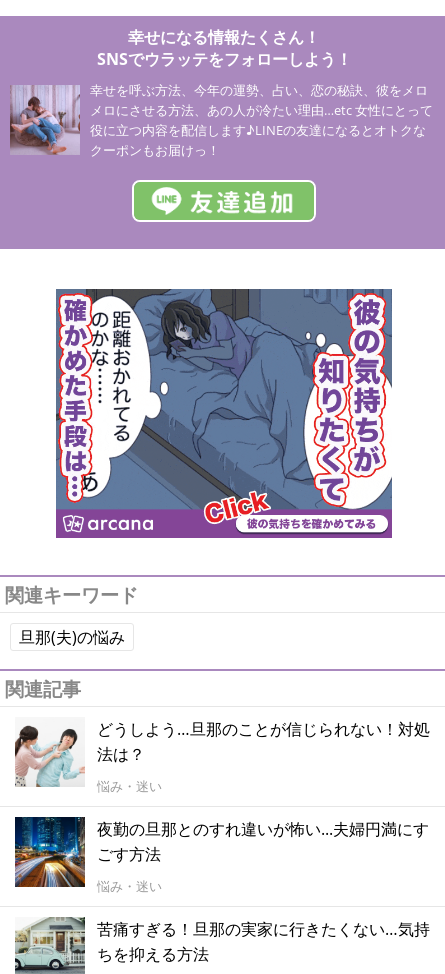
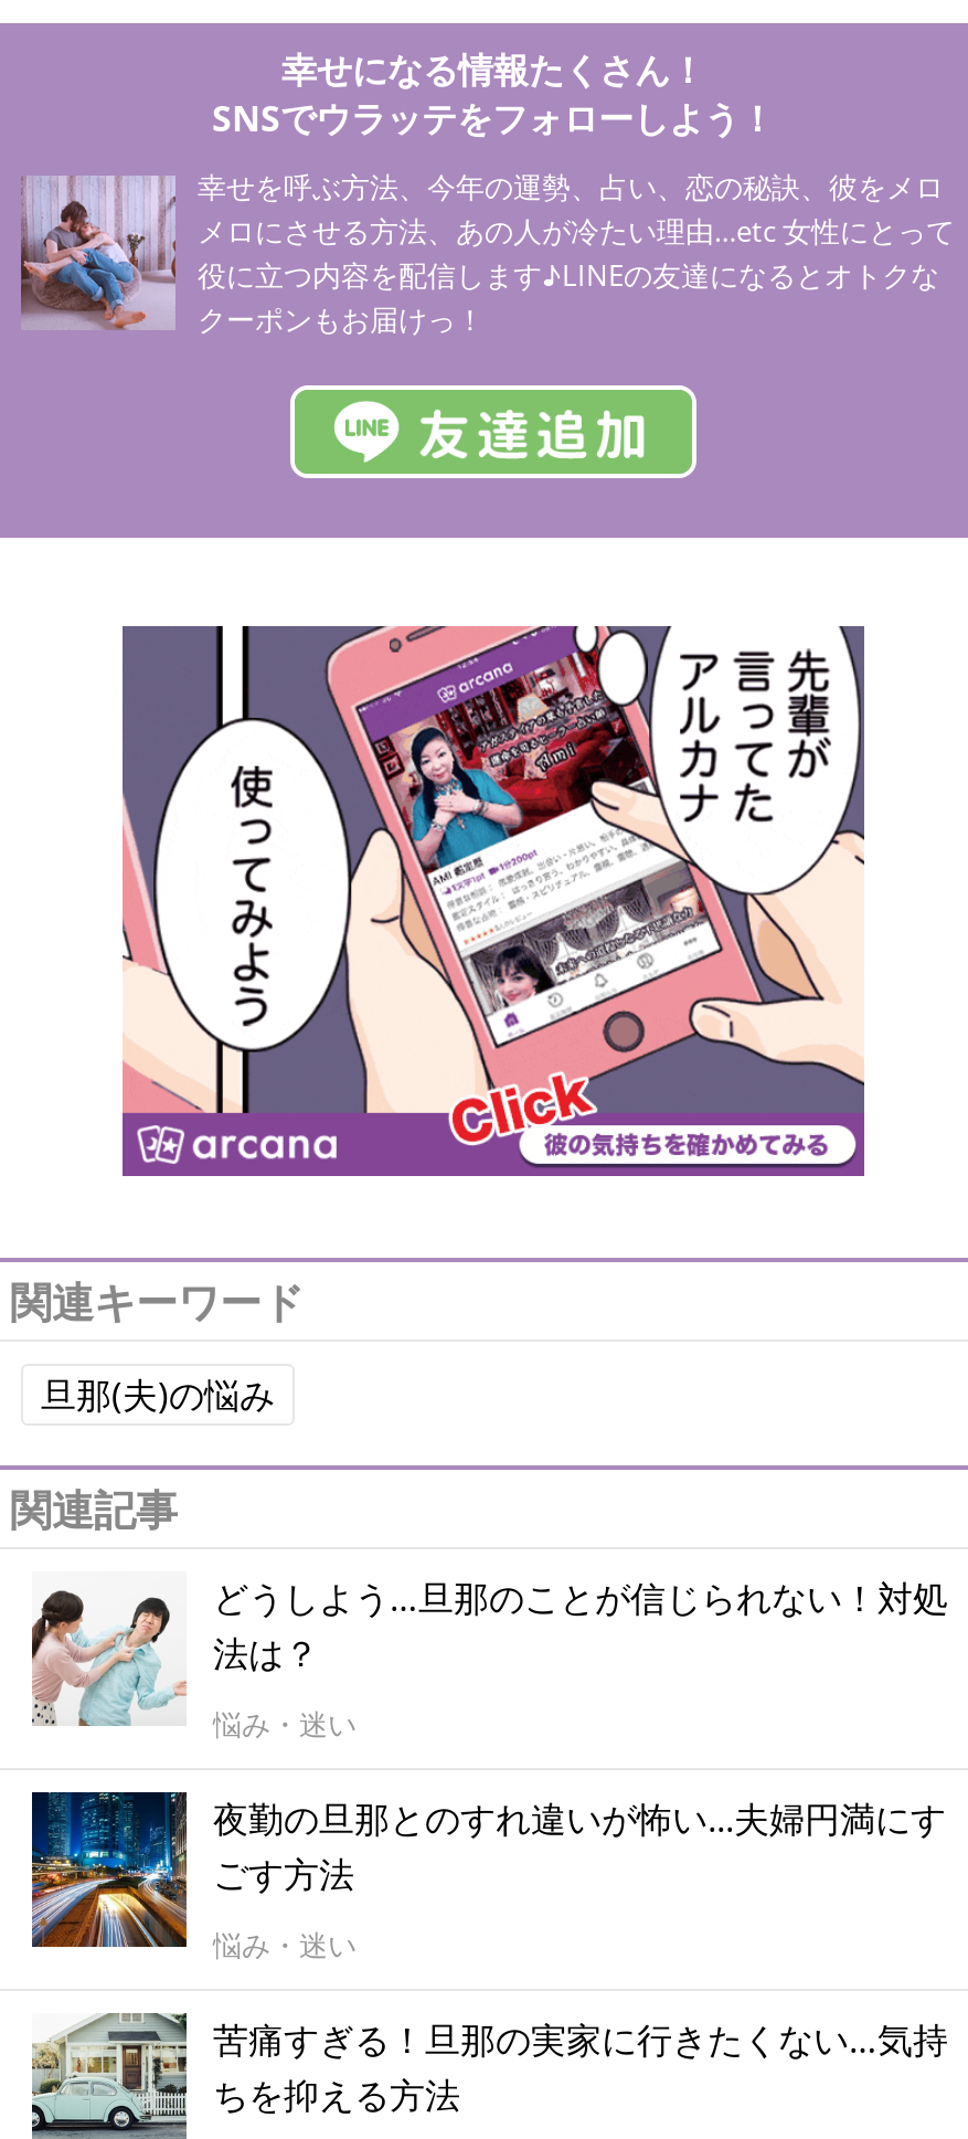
- [image]
+ [image]
